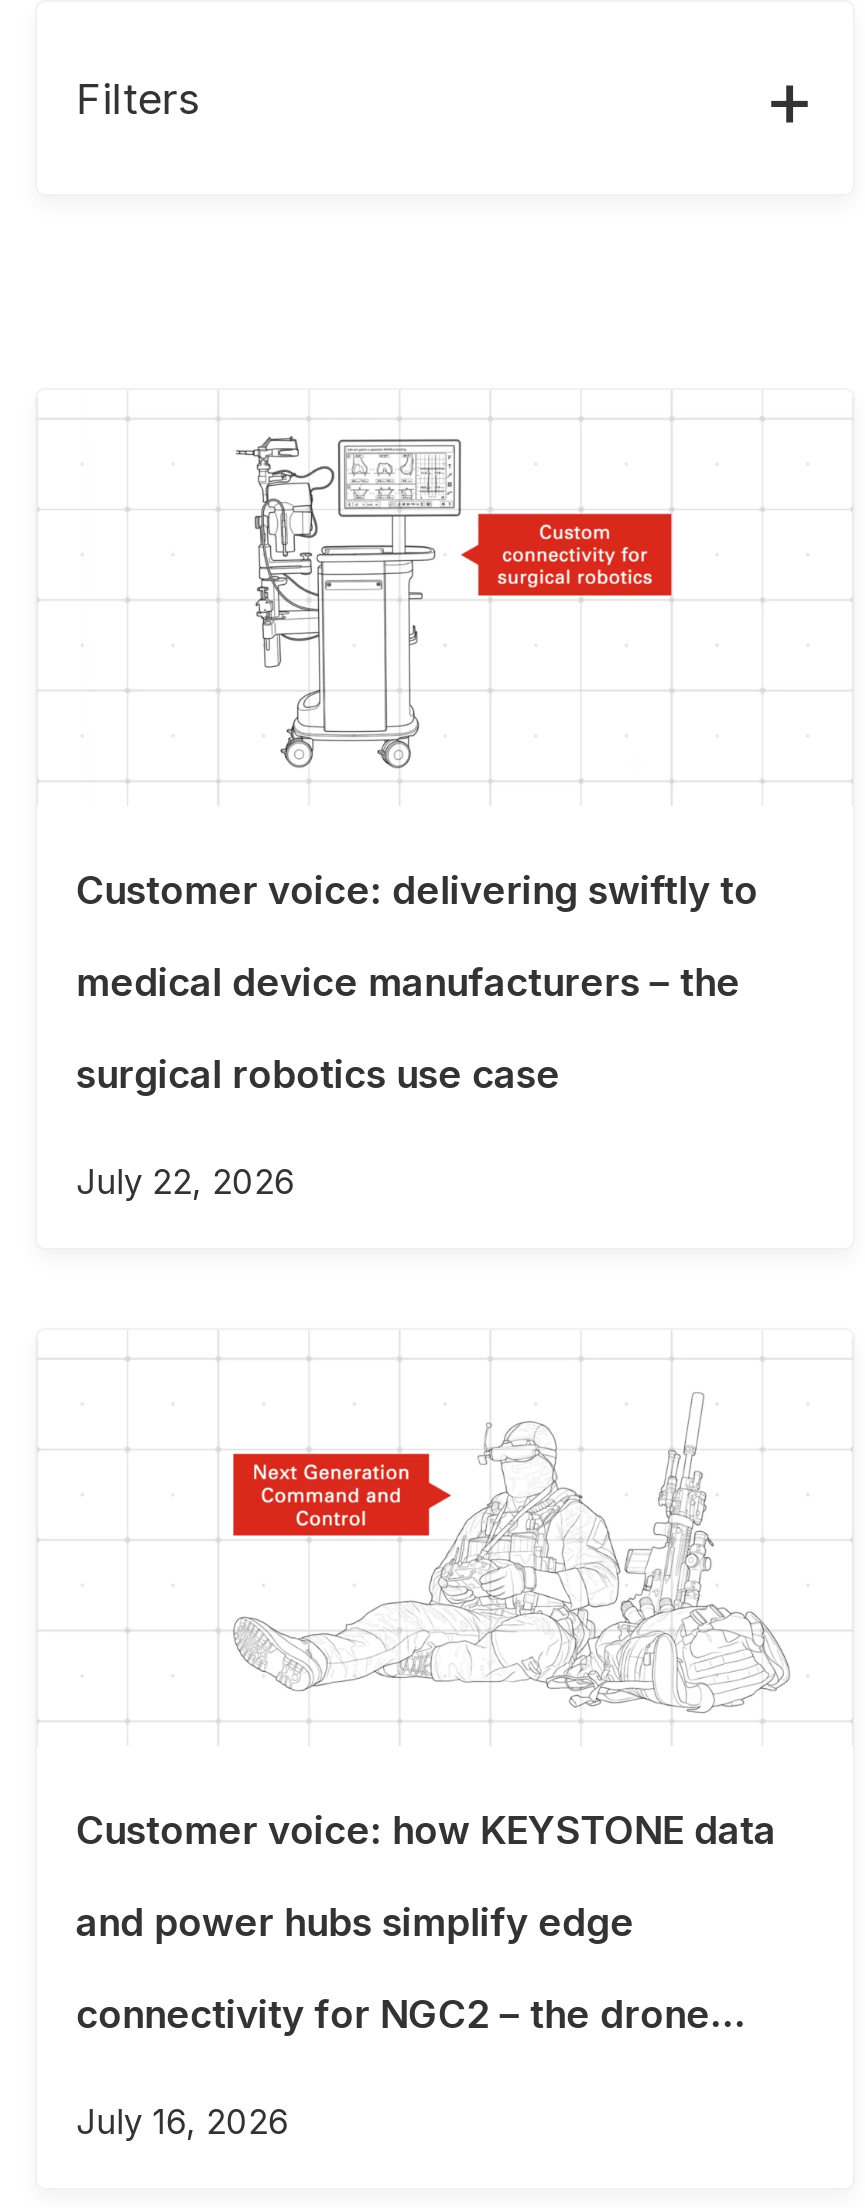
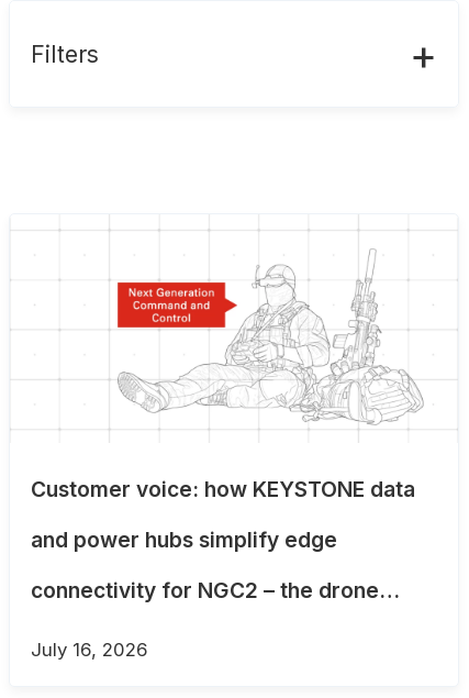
- [image]

- Customer voice: delivering swiftly to
- medical device manufacturers – the
- surgical robotics use case
- July 22, 2026
